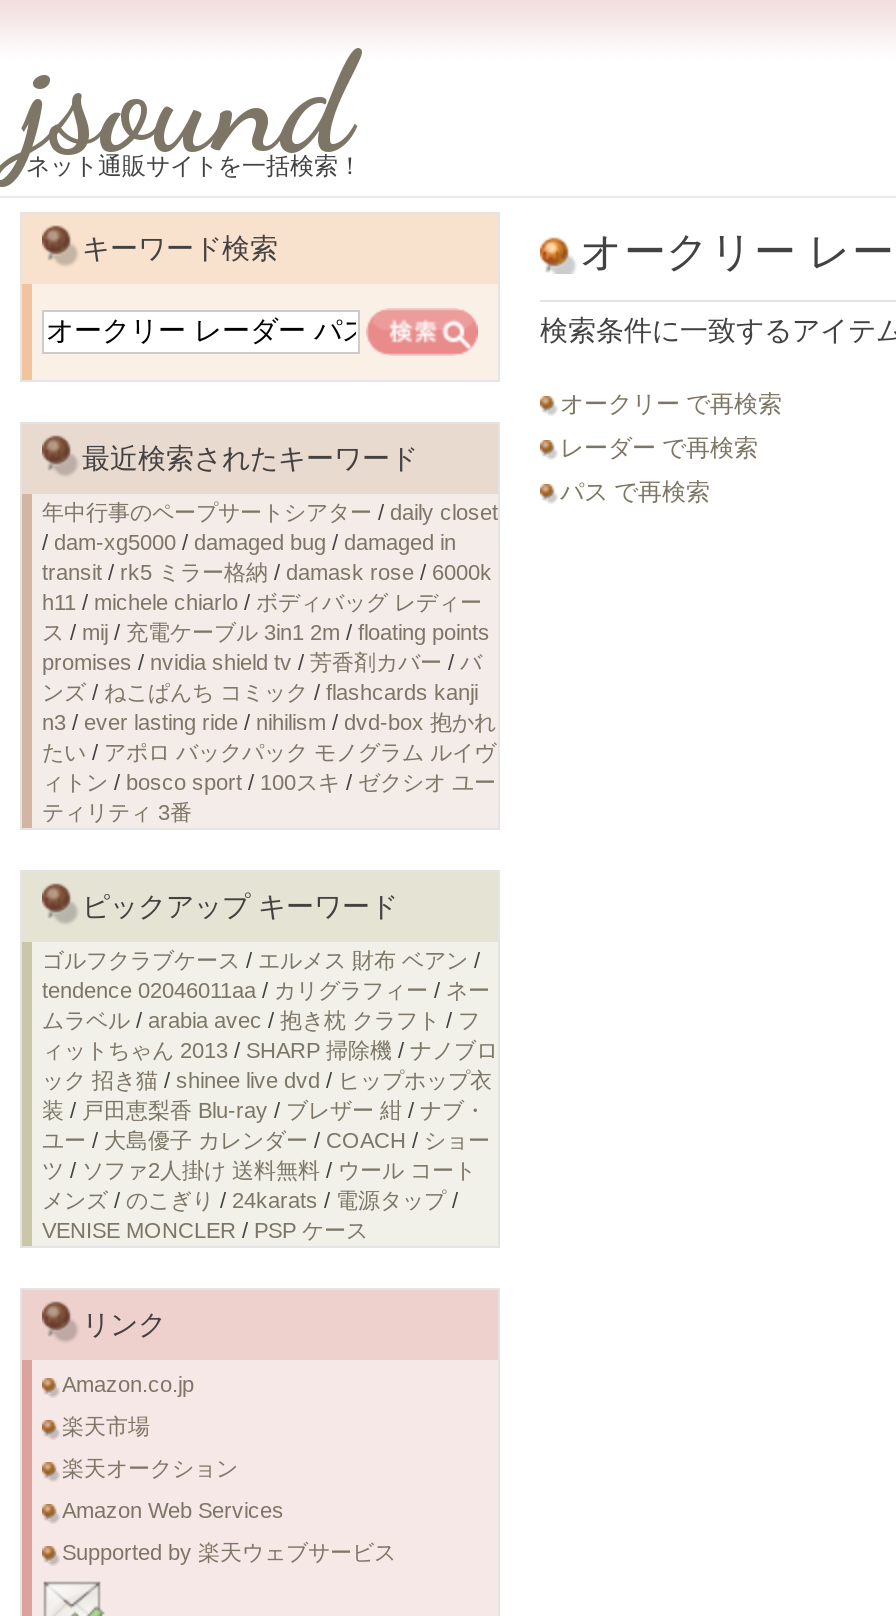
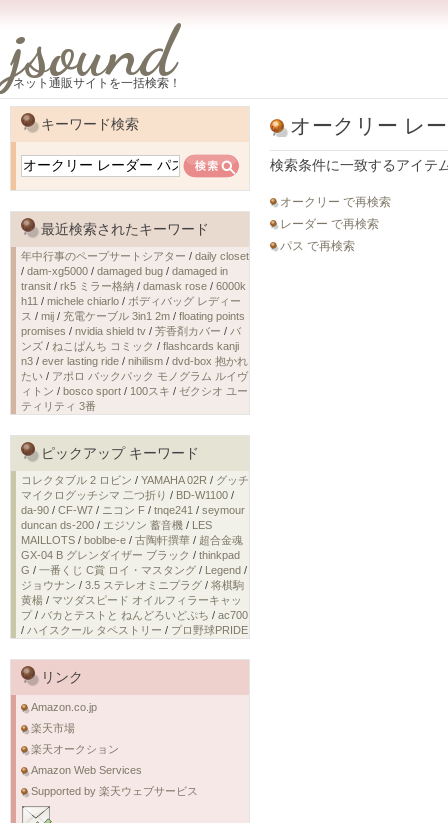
- ゴルフクラブケース/エルメス 財布 ベアン/
- tendence 02046011aa /カリグラフィー/ネー
- ムラベル/ arabia avec /抱き枕 クラフト/フ
- ィットちゃん 2013 / SHARP 掃除機/ナノブロ
- ック 招き猫/ shinee live dvd /ヒップホップ衣
- 装/戸田恵梨香 Blu-ray /ブレザー 紺/ナブ・
- ユー/大島優子 カレンダー/ COACH /ショー
- ツ/ソファ2人掛け 送料無料/ウール コート
- メンズ/のこぎり/ 24karats /電源タップ/
- VENISE MONCLER / PSP ケース
+ コレクタブル 2 ロビン/ YAMAHA 02R /グッチ
+ マイクログッチシマ 二つ折り/ BD-W1100 /
+ da-90 / CF-W7 /ニコン F / tnqe241 / seymour
+ duncan ds-200 /エジソン 蓄音機/ LES
+ MAILLOTS / boblbe-e /古陶軒撰華/超合金魂
+ GX-04 B グレンダイザー ブラック/ thinkpad
+ G /一番くじ C賞 ロイ・マスタング/ Legend /
+ ジョウナン/ 3.5 ステレオミニプラグ/将棋駒
+ 黄楊/マツダスピード オイルフィラーキャッ
+ プ/バカとテストと ねんどろいどぷち/ ac700
+ /ハイスクール タペストリー/プロ野球PRIDE
